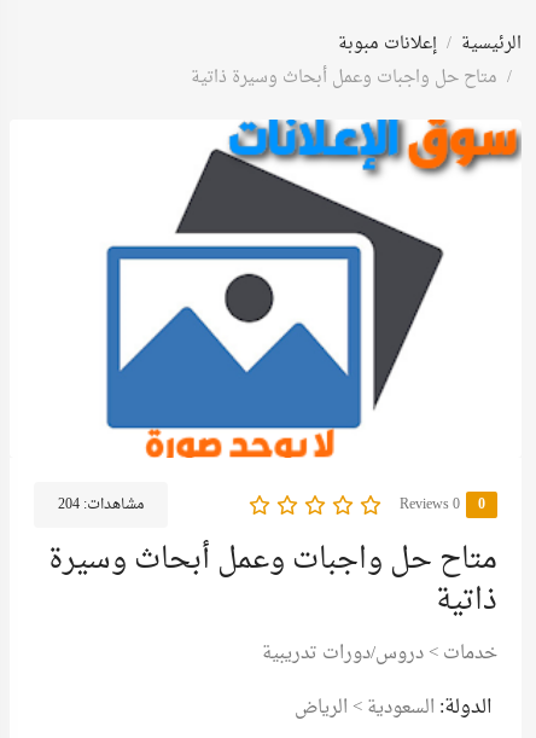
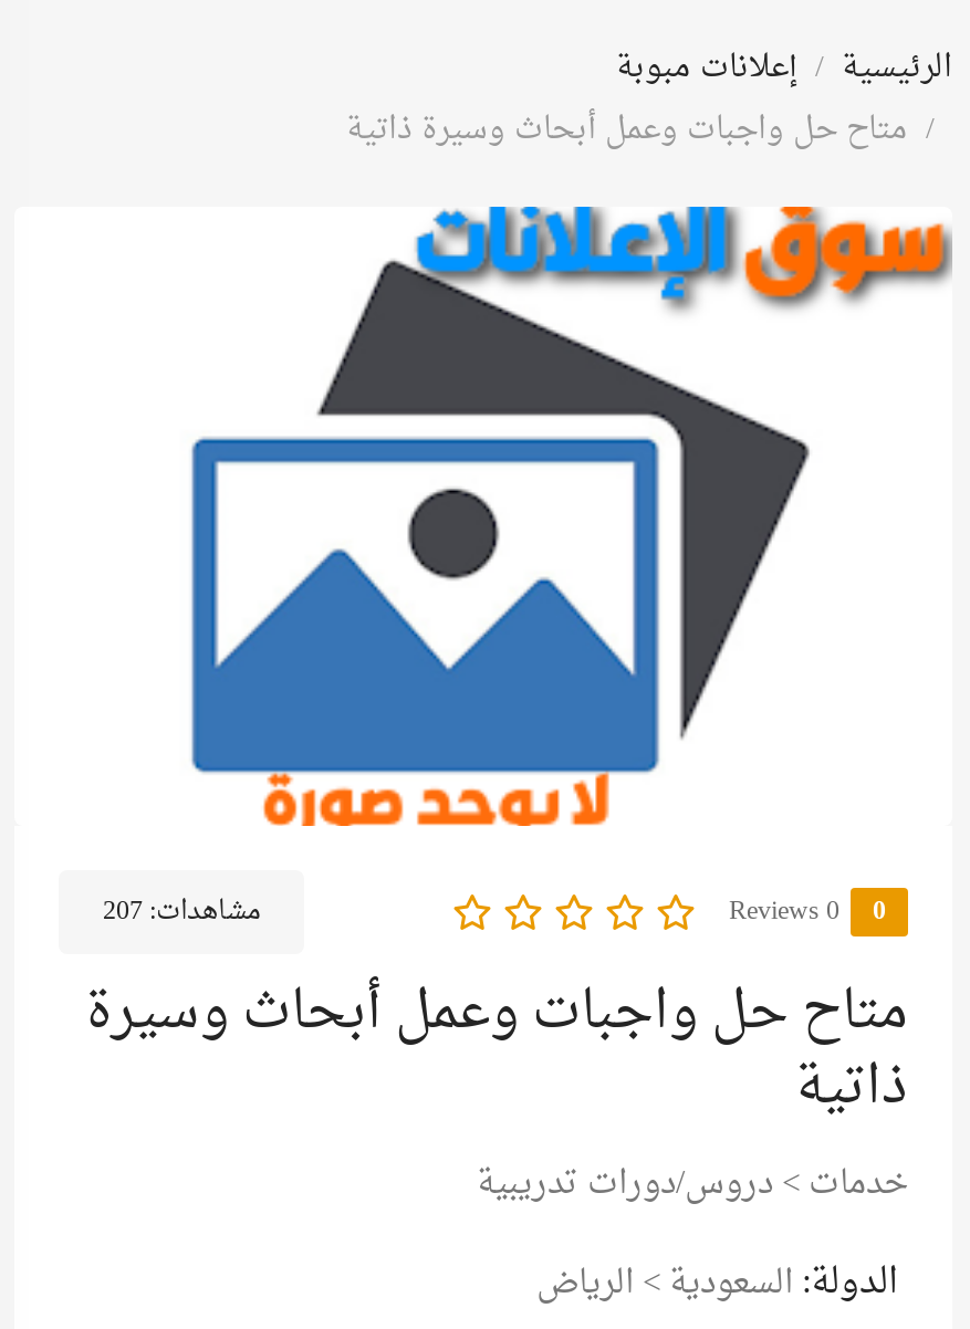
- مشاهدات: 204
+ مشاهدات: 207
